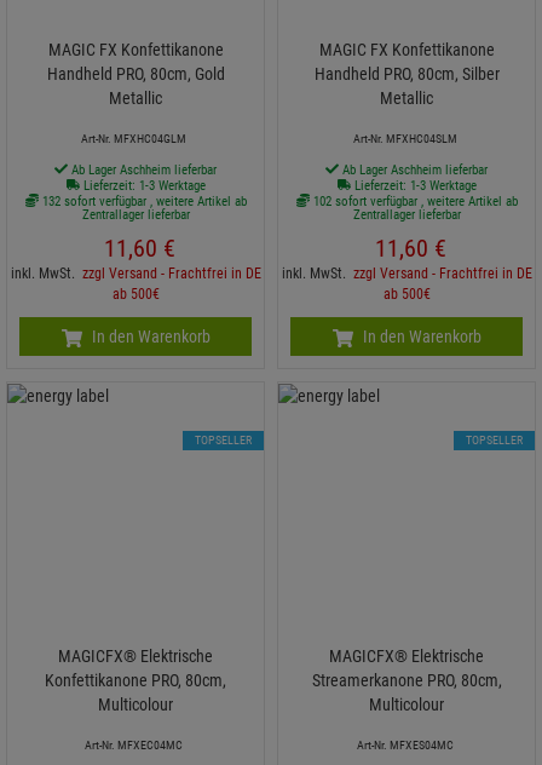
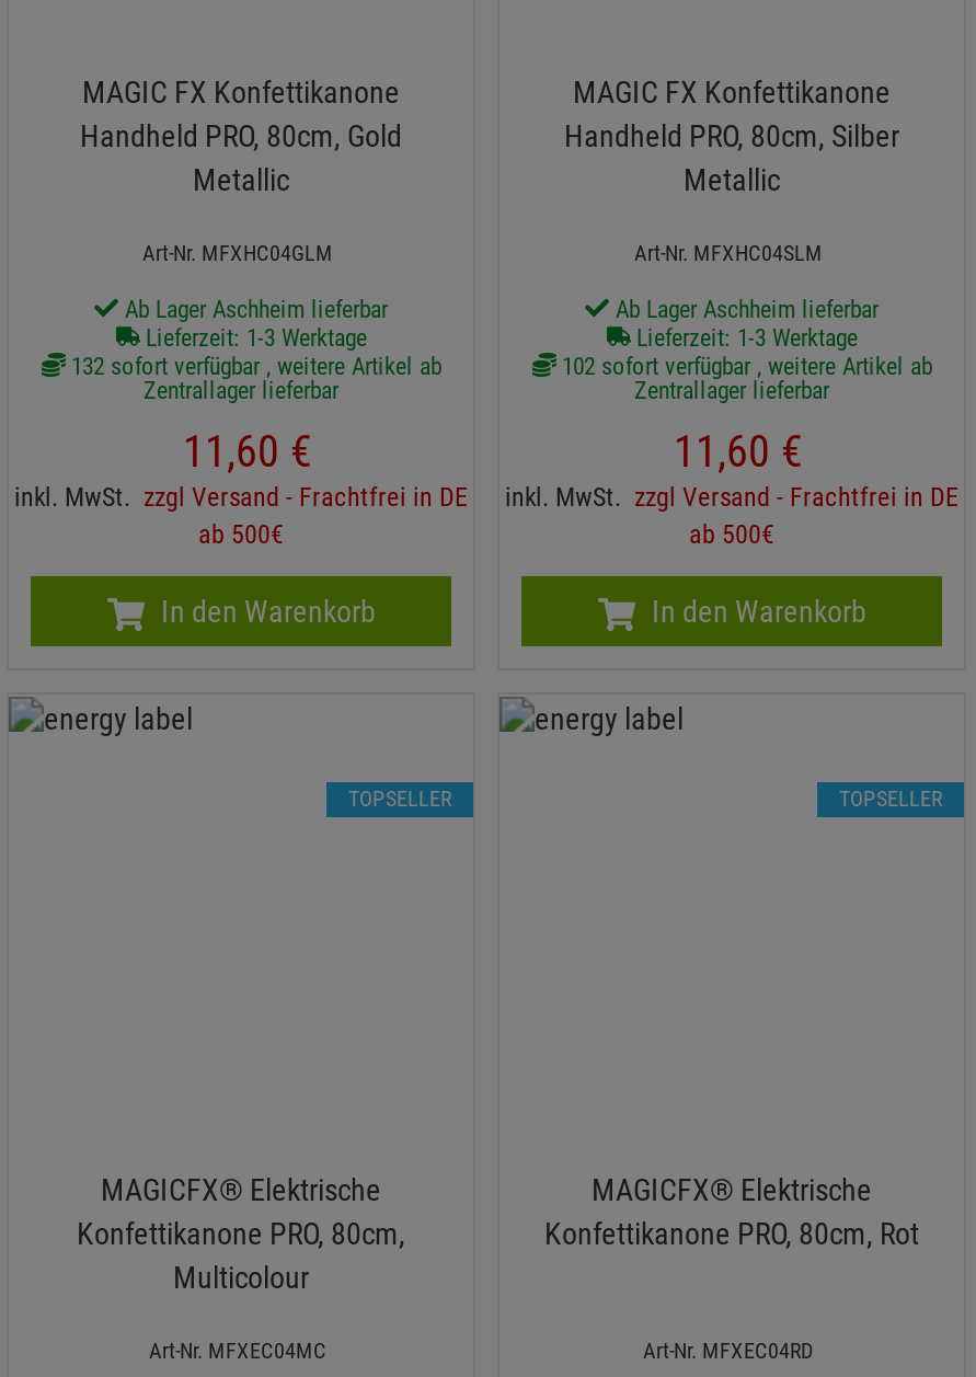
- Streamerkanone PRO, 80cm,
- Multicolour
+ Konfettikanone PRO, 80cm, Rot

- Art-Nr. MFXES04MC
+ Art-Nr. MFXEC04RD
